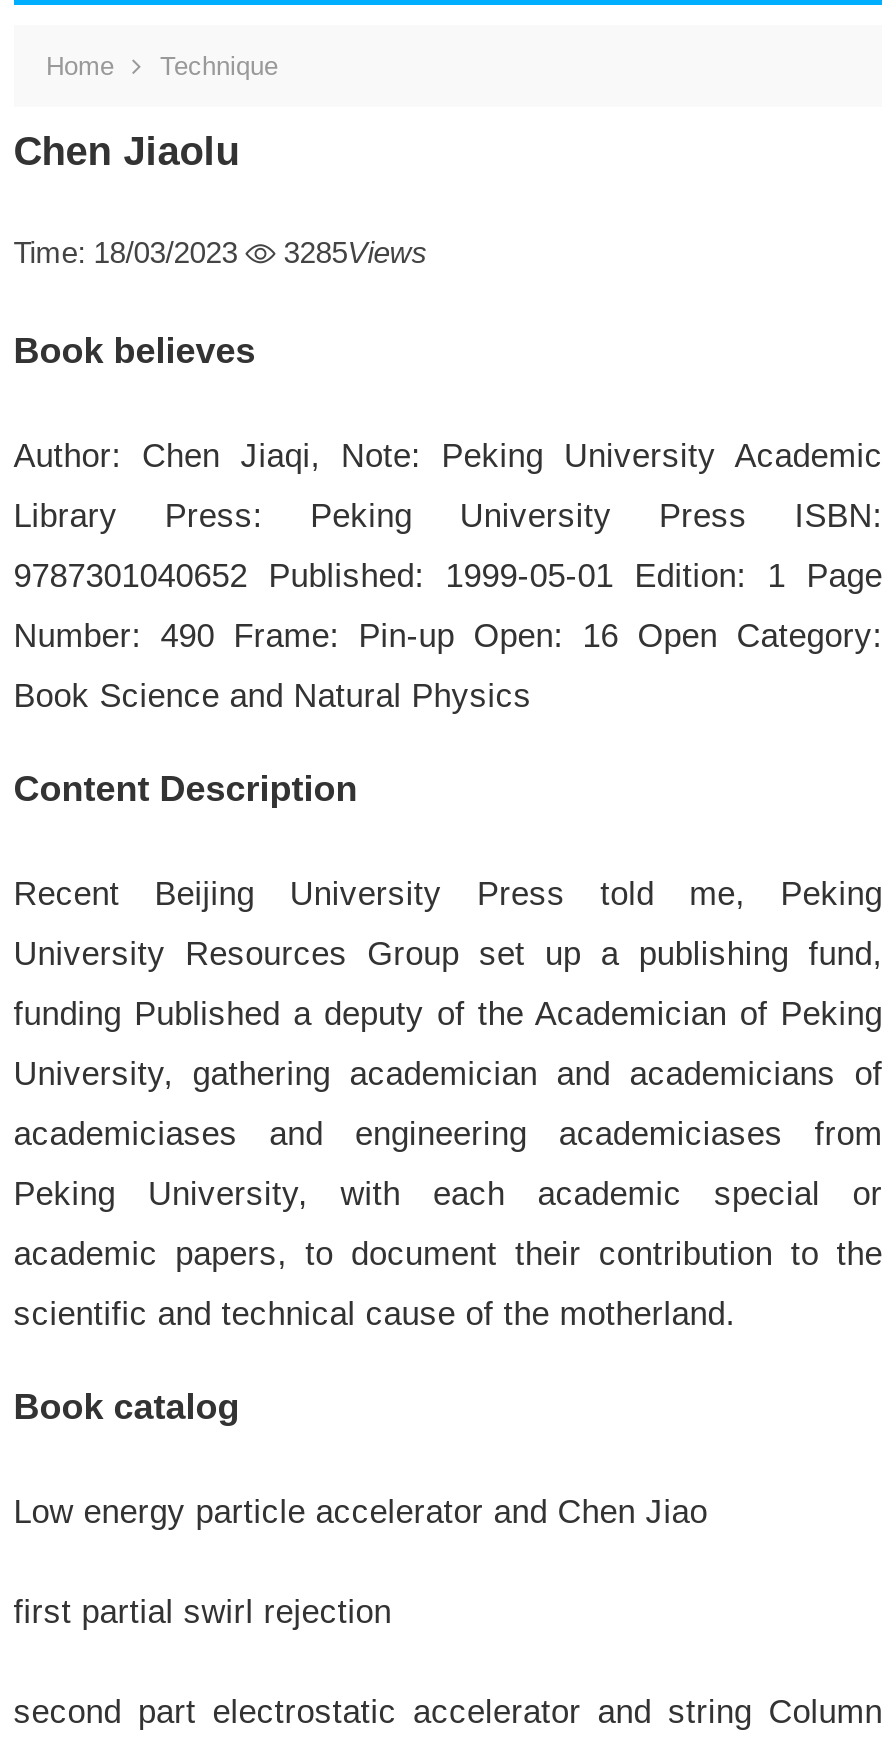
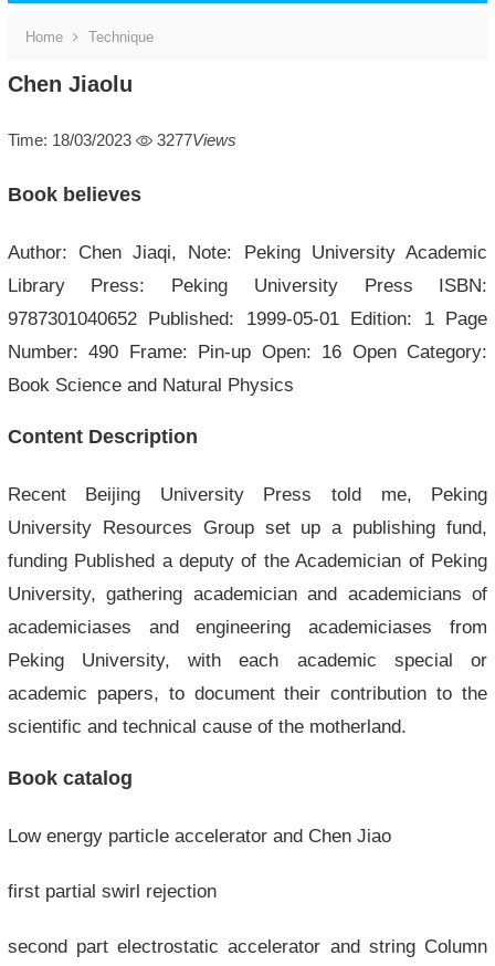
- Time: 18/03/2023 3285Views
+ Time: 18/03/2023 3277Views
